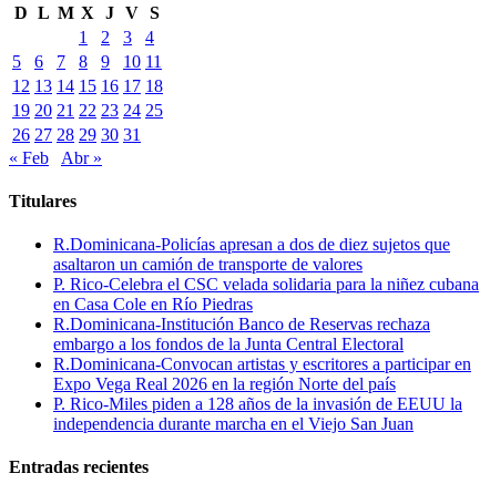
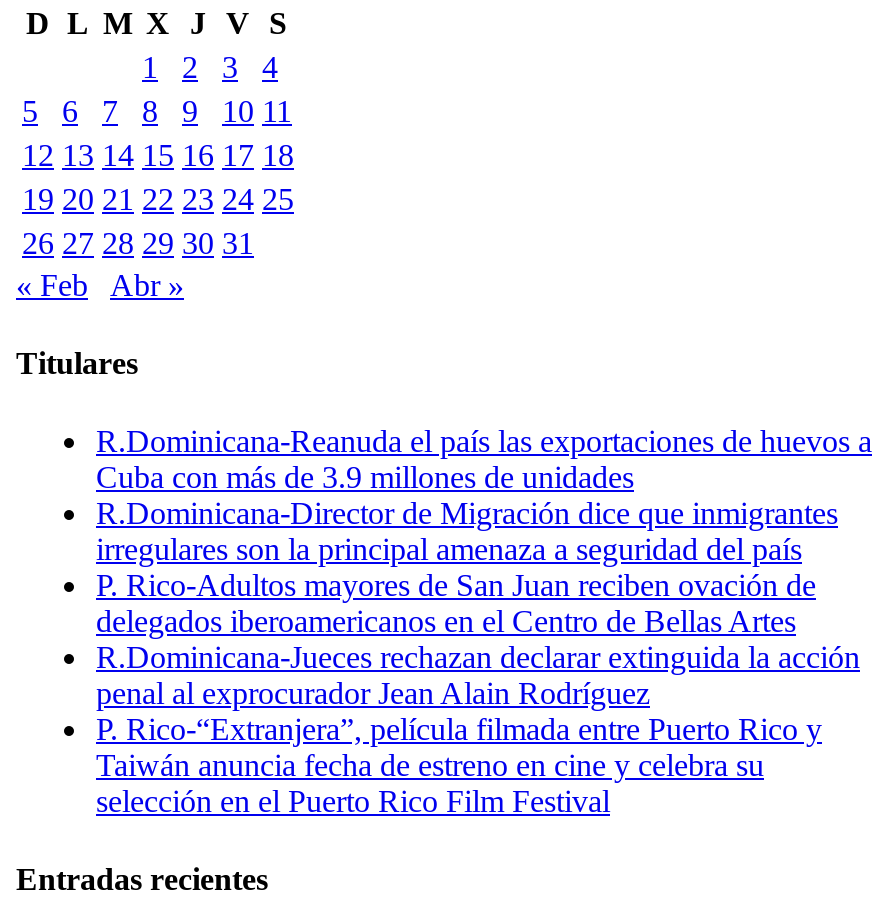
- R.Dominicana-Policías apresan a dos de diez sujetos que
- asaltaron un camión de transporte de valores
- P. Rico-Celebra el CSC velada solidaria para la niñez cubana
- en Casa Cole en Río Piedras
- R.Dominicana-Institución Banco de Reservas rechaza
- embargo a los fondos de la Junta Central Electoral
- R.Dominicana-Convocan artistas y escritores a participar en
- Expo Vega Real 2026 en la región Norte del país
- P. Rico-Miles piden a 128 años de la invasión de EEUU la
- independencia durante marcha en el Viejo San Juan
+ R.Dominicana-Reanuda el país las exportaciones de huevos a
+ Cuba con más de 3.9 millones de unidades
+ R.Dominicana-Director de Migración dice que inmigrantes
+ irregulares son la principal amenaza a seguridad del país
+ P. Rico-Adultos mayores de San Juan reciben ovación de
+ delegados iberoamericanos en el Centro de Bellas Artes
+ R.Dominicana-Jueces rechazan declarar extinguida la acción
+ penal al exprocurador Jean Alain Rodríguez
+ P. Rico-“Extranjera”, película filmada entre Puerto Rico y
+ Taiwán anuncia fecha de estreno en cine y celebra su
+ selección en el Puerto Rico Film Festival
